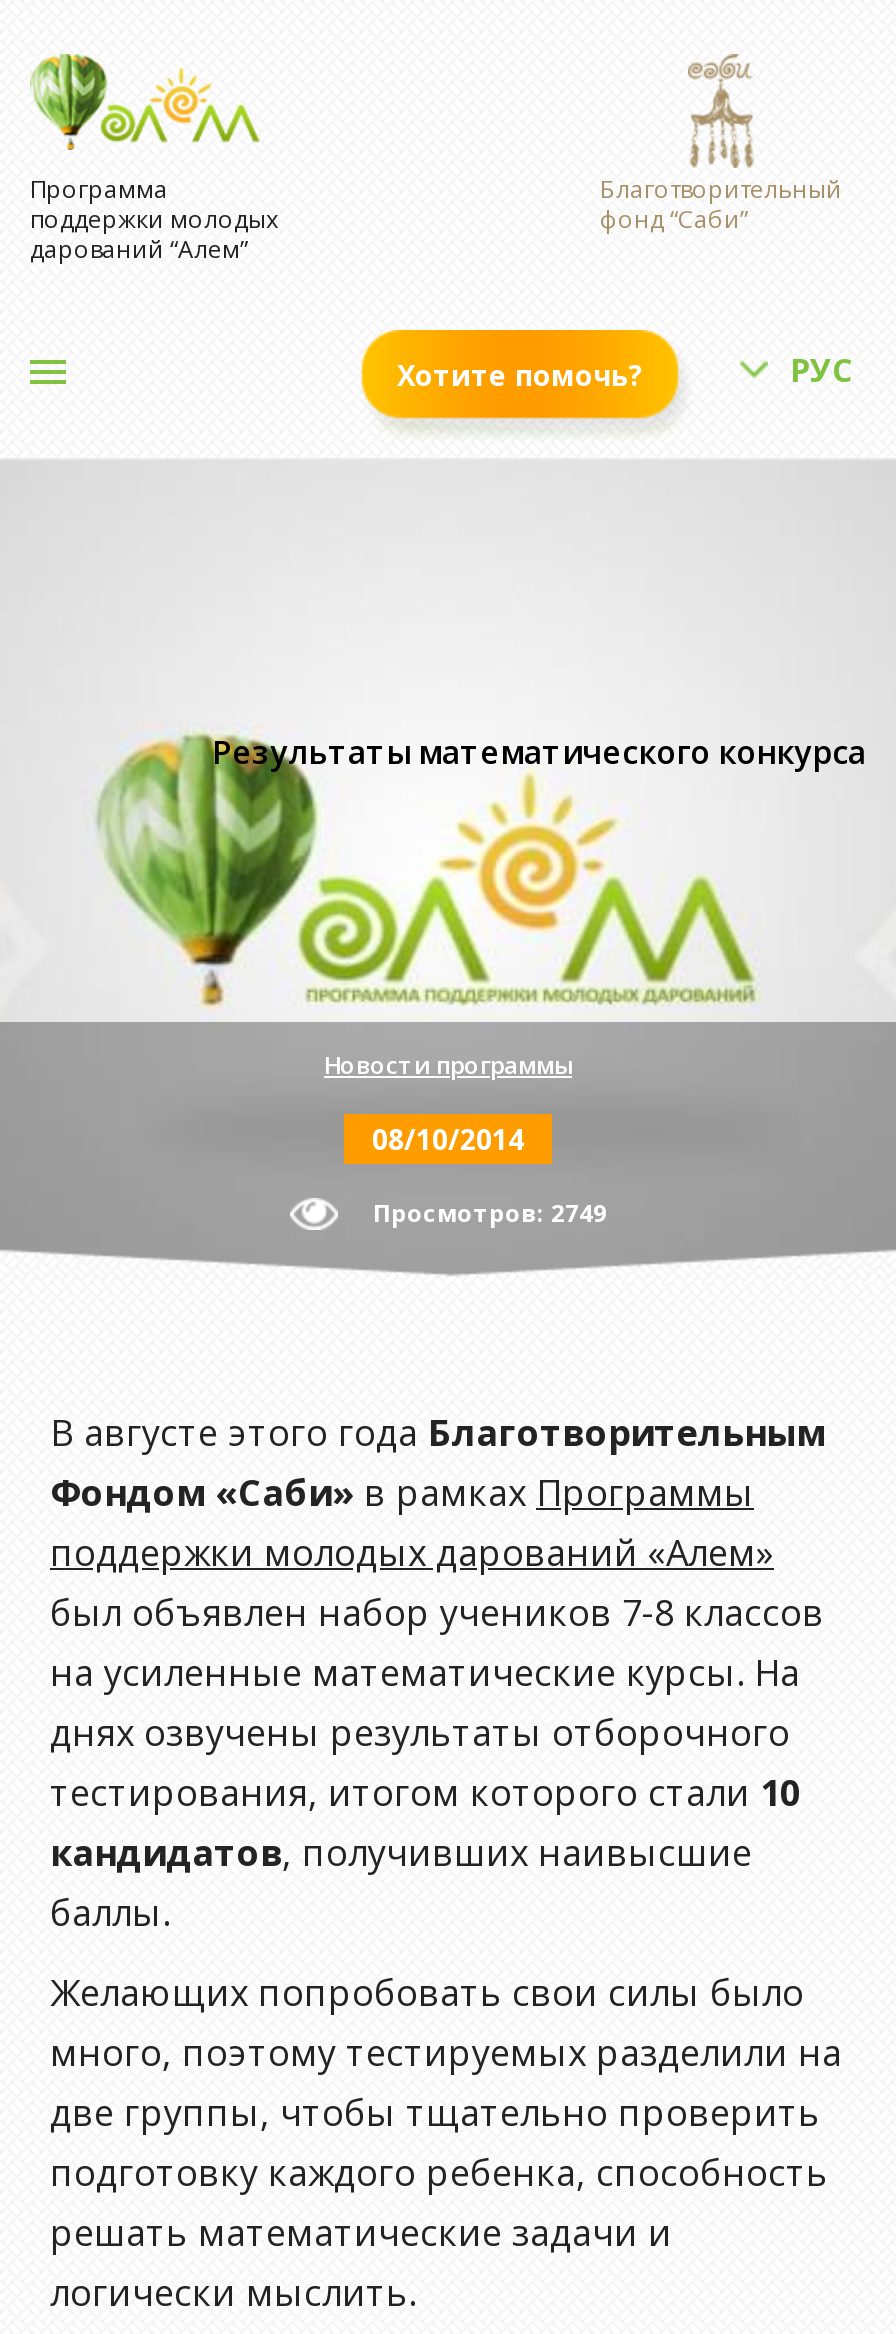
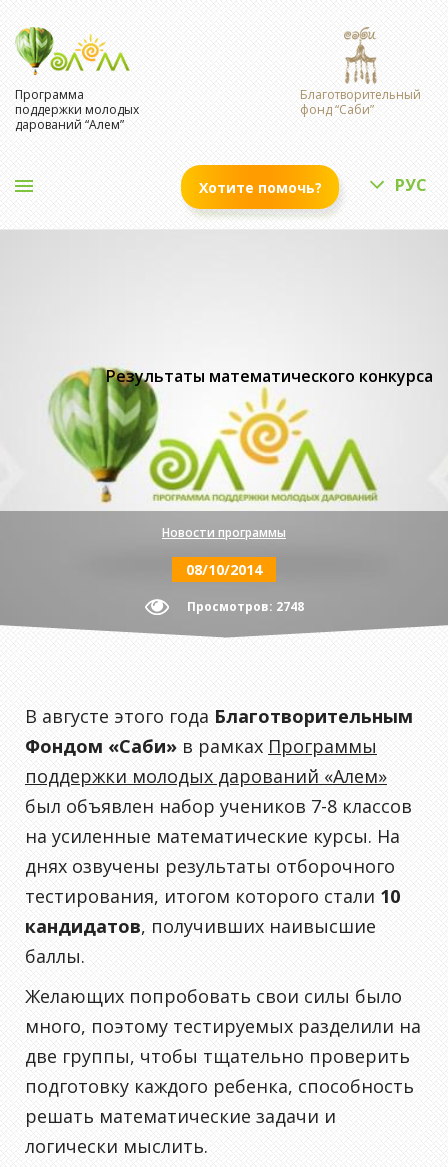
- Просмотров: 2749
+ Просмотров: 2748
